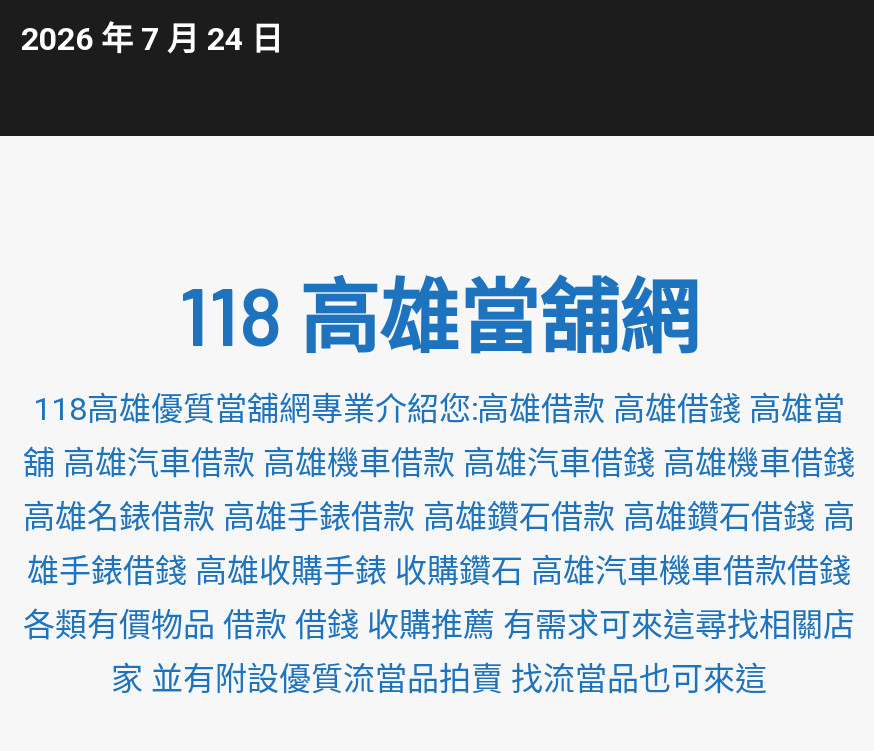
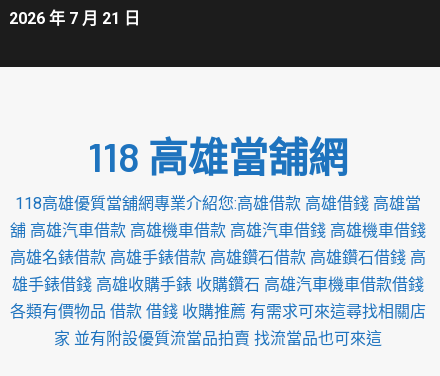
- 2026 年 7 月 24 日
+ 2026 年 7 月 21 日
